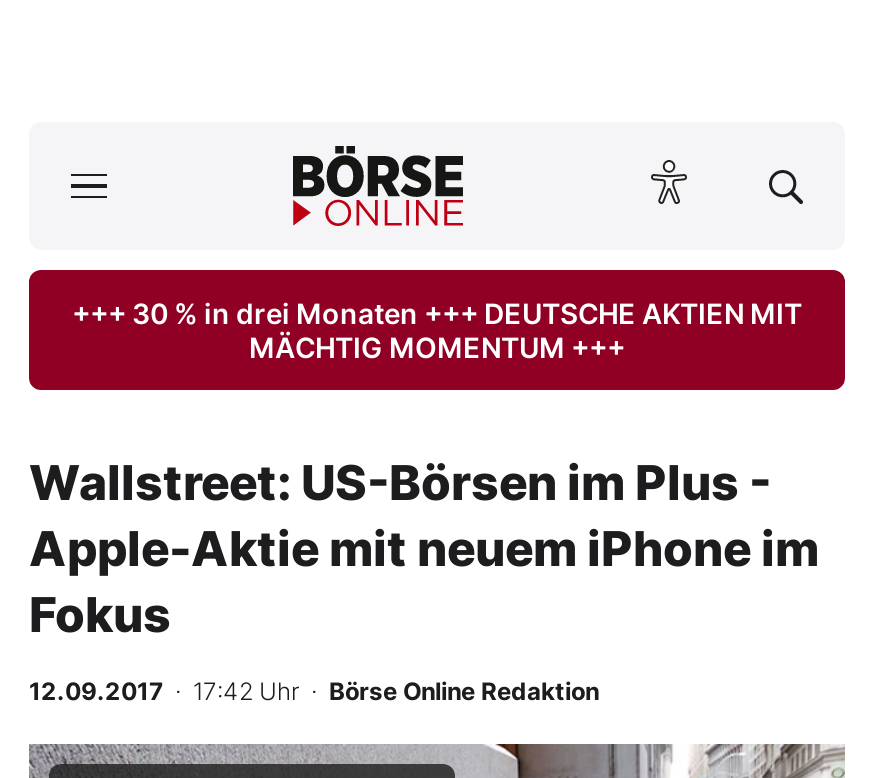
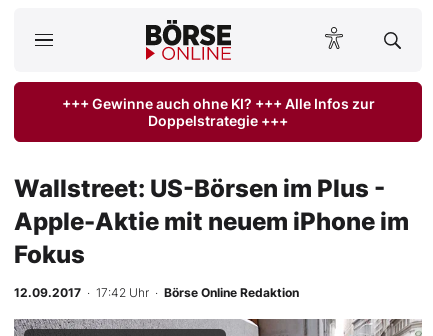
- +++ 30 % in drei Monaten +++ DEUTSCHE AKTIEN MIT
- MÄCHTIG MOMENTUM +++
+ +++ Gewinne auch ohne KI? +++ Alle Infos zur
+ Doppelstrategie +++
